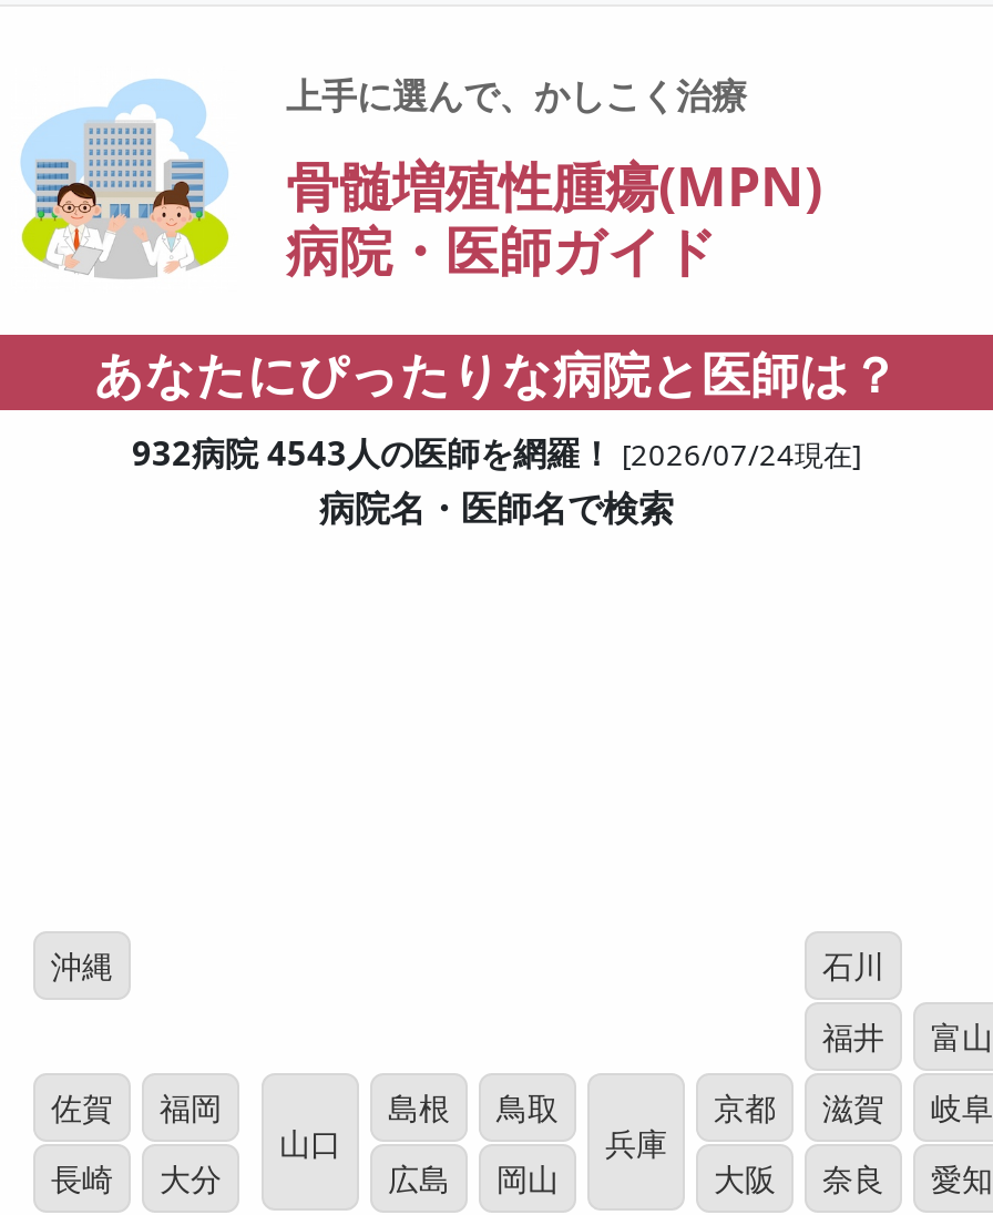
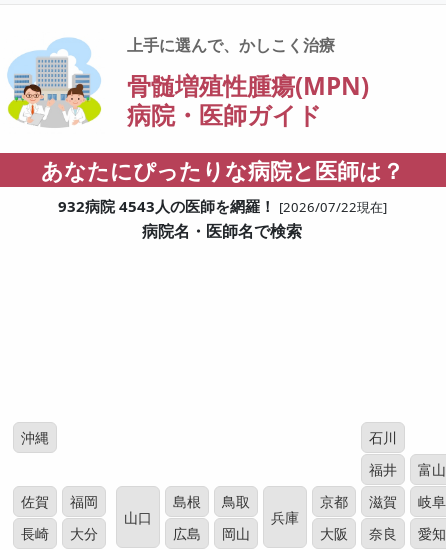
- 932病院 4543人の医師を網羅！ [2026/07/24現在]
+ 932病院 4543人の医師を網羅！ [2026/07/22現在]
